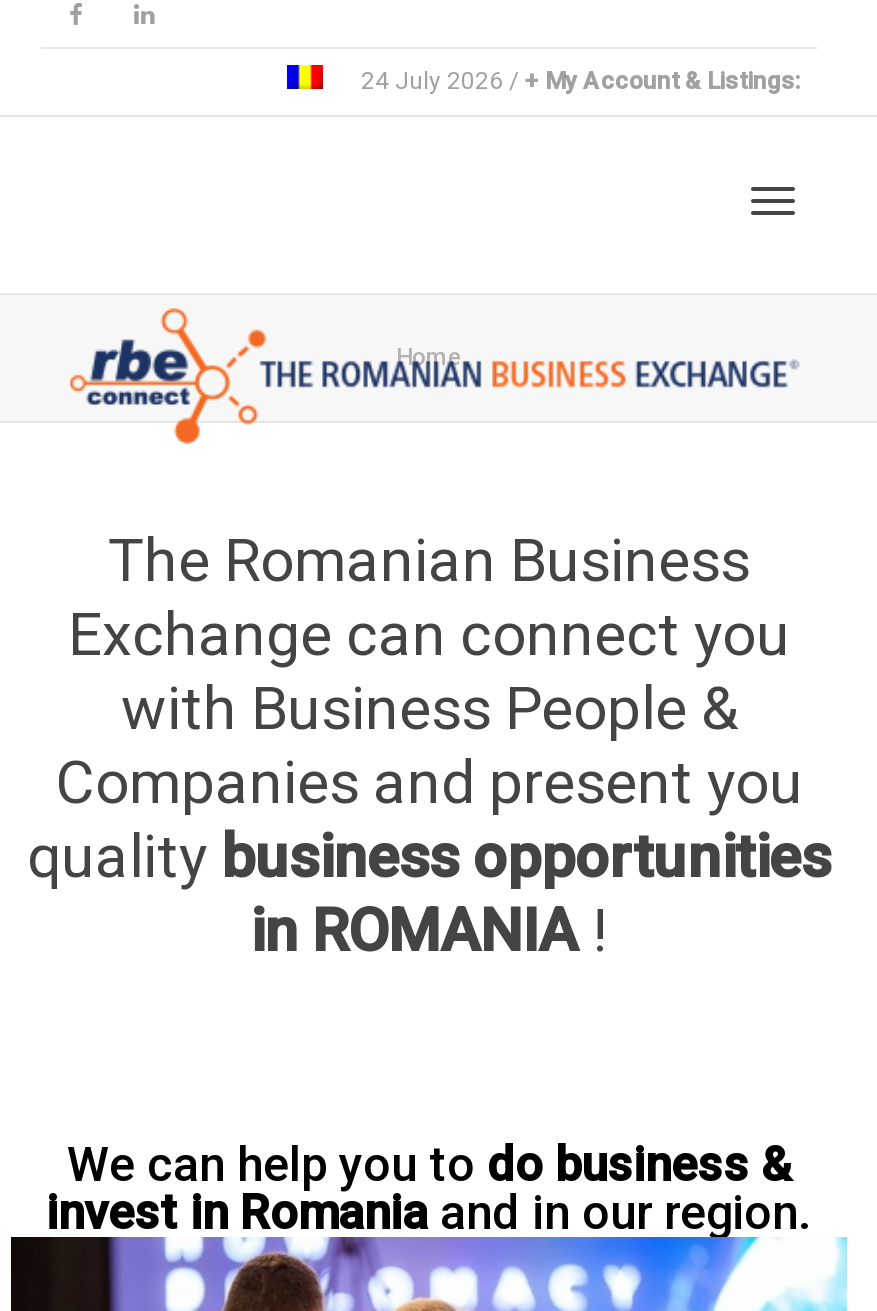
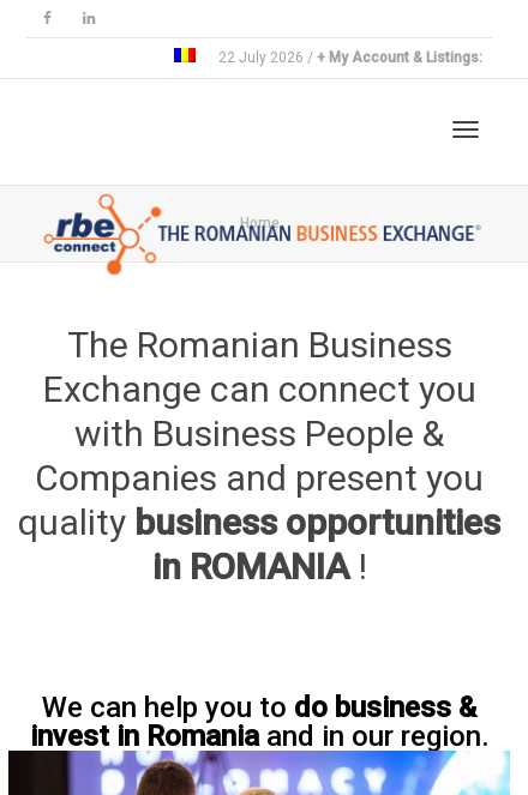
- 24 July 2026 / + My Account & Listings:
+ 22 July 2026 / + My Account & Listings:
